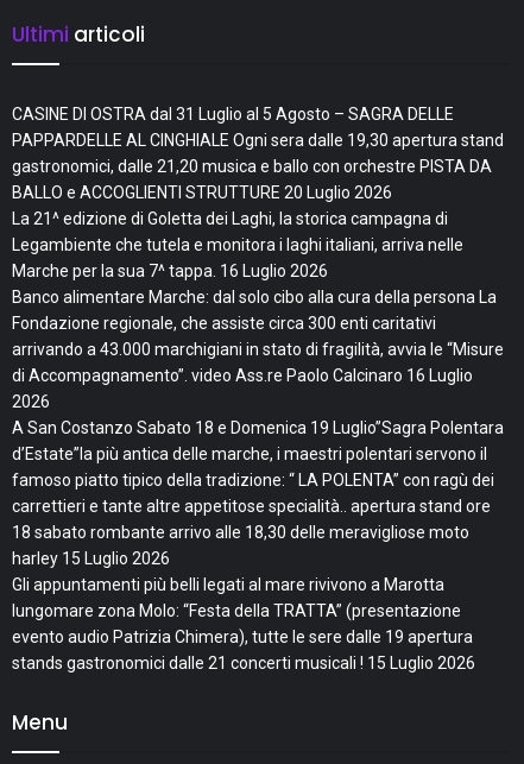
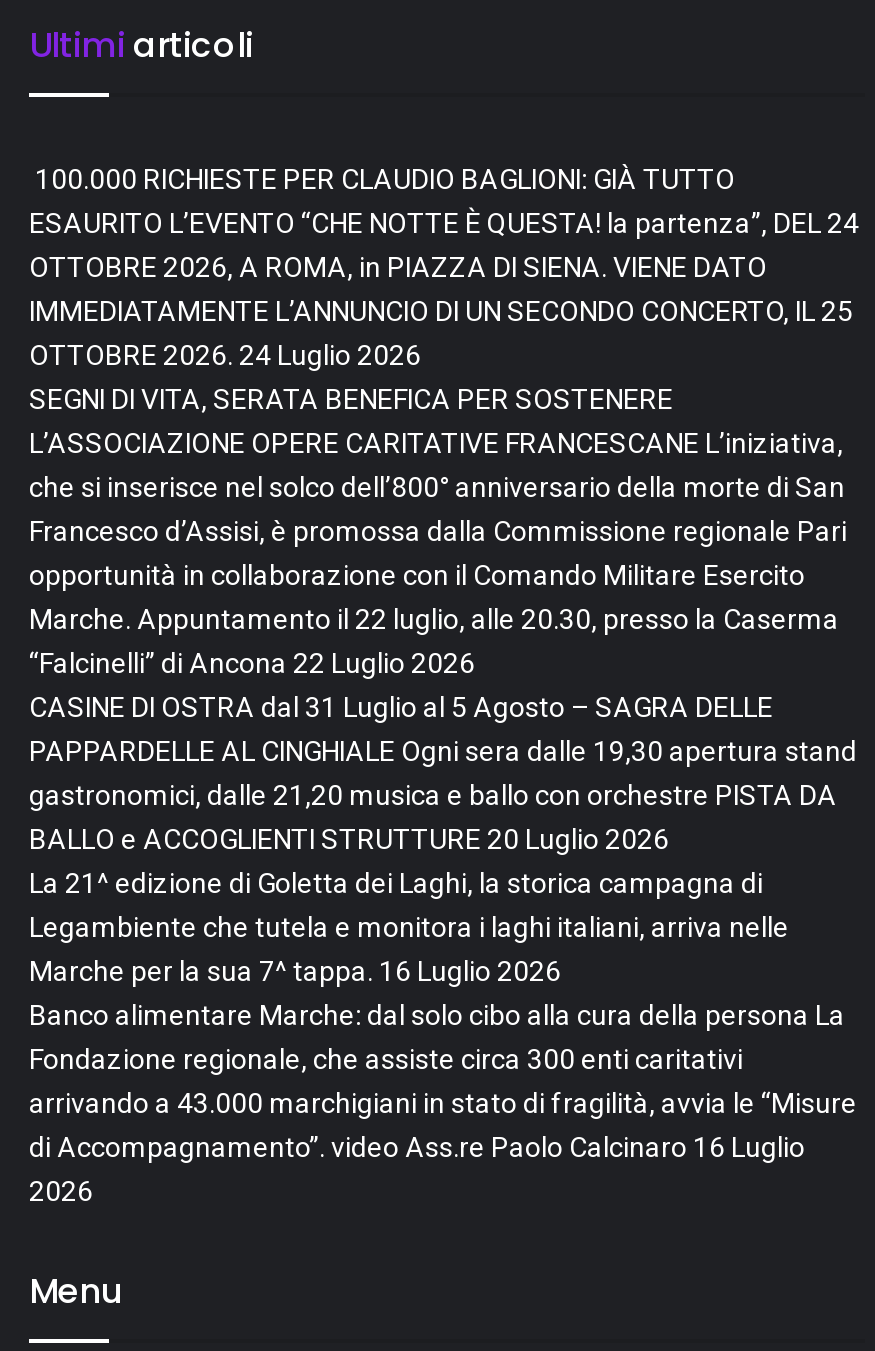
+ 100.000 RICHIESTE PER CLAUDIO BAGLIONI: GIÀ TUTTO
+ ESAURITO L’EVENTO “CHE NOTTE È QUESTA! la partenza”, DEL 24
+ OTTOBRE 2026, A ROMA, in PIAZZA DI SIENA. VIENE DATO
+ IMMEDIATAMENTE L’ANNUNCIO DI UN SECONDO CONCERTO, IL 25
+ OTTOBRE 2026. 24 Luglio 2026
+ SEGNI DI VITA, SERATA BENEFICA PER SOSTENERE
+ L’ASSOCIAZIONE OPERE CARITATIVE FRANCESCANE L’iniziativa,
+ che si inserisce nel solco dell’800° anniversario della morte di San
+ Francesco d’Assisi, è promossa dalla Commissione regionale Pari
+ opportunità in collaborazione con il Comando Militare Esercito
+ Marche. Appuntamento il 22 luglio, alle 20.30, presso la Caserma
+ “Falcinelli” di Ancona 22 Luglio 2026

moved down: CASINE DI OSTRA dal 31 Luglio al 5 Agosto – SAGRA DELLE | PAPPARDELLE AL CINGHIALE Ogni sera dalle 19,30 apertura stand | gastronomici, dalle 21,20 musica e ballo con orchestre PISTA DA | ... | di Accompagnamento”. video Ass.re Paolo Calcinaro 16 Luglio | 2026

- A San Costanzo Sabato 18 e Domenica 19 Luglio”Sagra Polentara
- d’Estate”la più antica delle marche, i maestri polentari servono il
- famoso piatto tipico della tradizione: “ LA POLENTA” con ragù dei
- carrettieri e tante altre appetitose specialità.. apertura stand ore
- 18 sabato rombante arrivo alle 18,30 delle meravigliose moto
- harley 15 Luglio 2026
- Gli appuntamenti più belli legati al mare rivivono a Marotta
- lungomare zona Molo: “Festa della TRATTA” (presentazione
- evento audio Patrizia Chimera), tutte le sere dalle 19 apertura
- stands gastronomici dalle 21 concerti musicali ! 15 Luglio 2026
